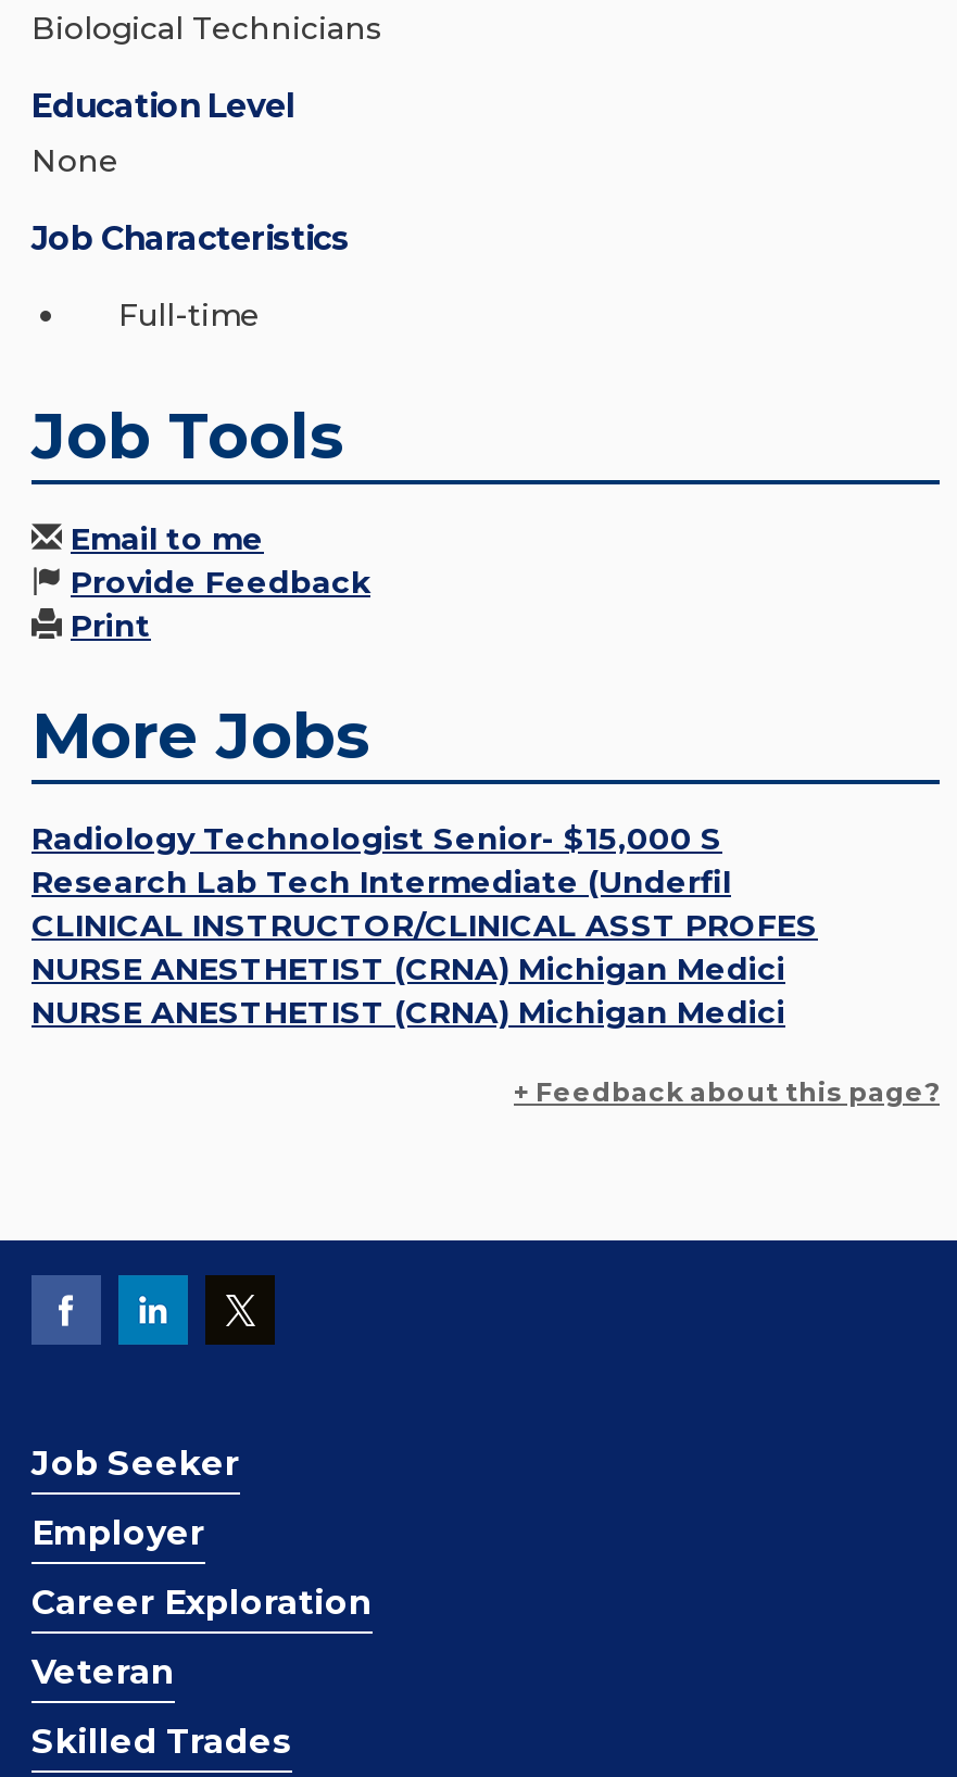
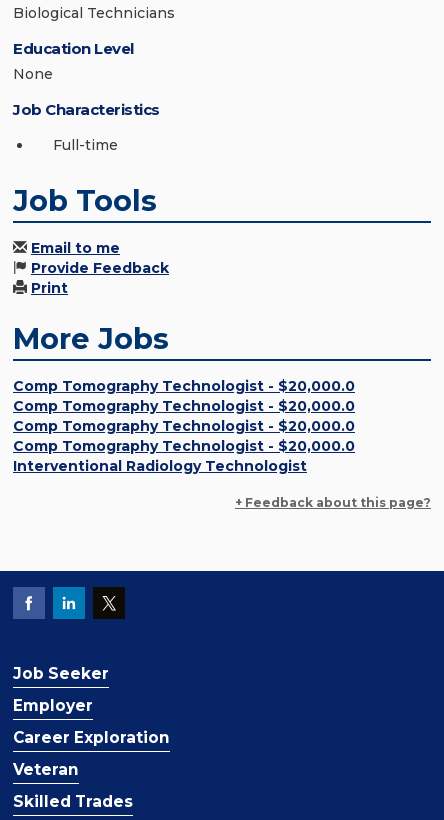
- Radiology Technologist Senior- $15,000 S
- Research Lab Tech Intermediate (Underfil
- CLINICAL INSTRUCTOR/CLINICAL ASST PROFES
- NURSE ANESTHETIST (CRNA) Michigan Medici
- NURSE ANESTHETIST (CRNA) Michigan Medici
+ Comp Tomography Technologist - $20,000.0
+ Comp Tomography Technologist - $20,000.0
+ Comp Tomography Technologist - $20,000.0
+ Comp Tomography Technologist - $20,000.0
+ Interventional Radiology Technologist
